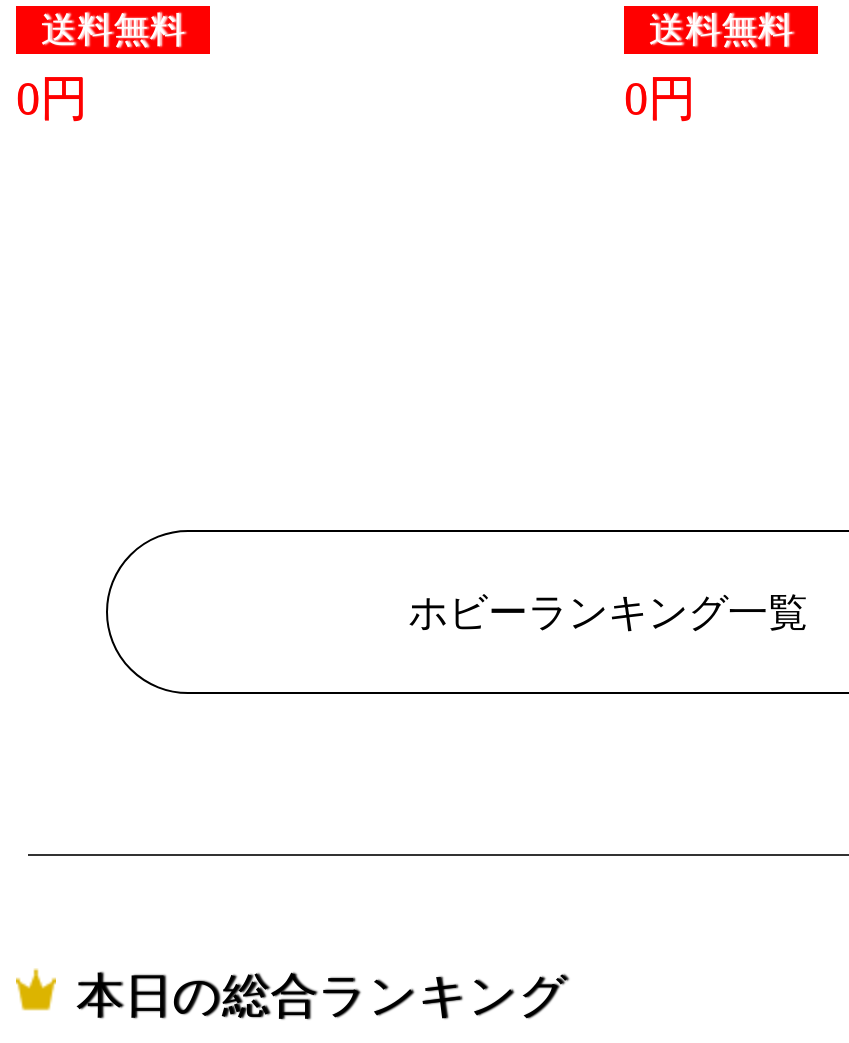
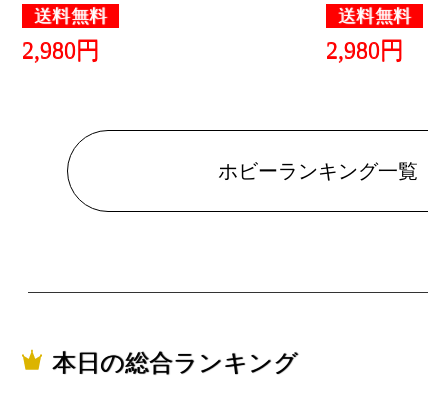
- 0円
+ 2,980円

- 0円
+ 2,980円
